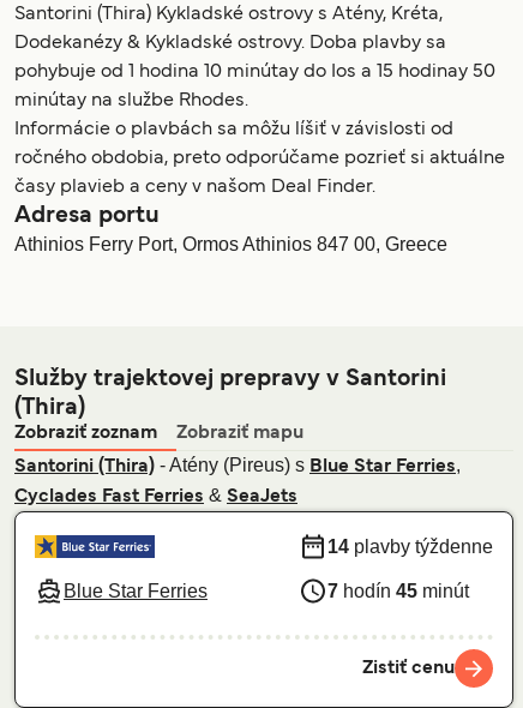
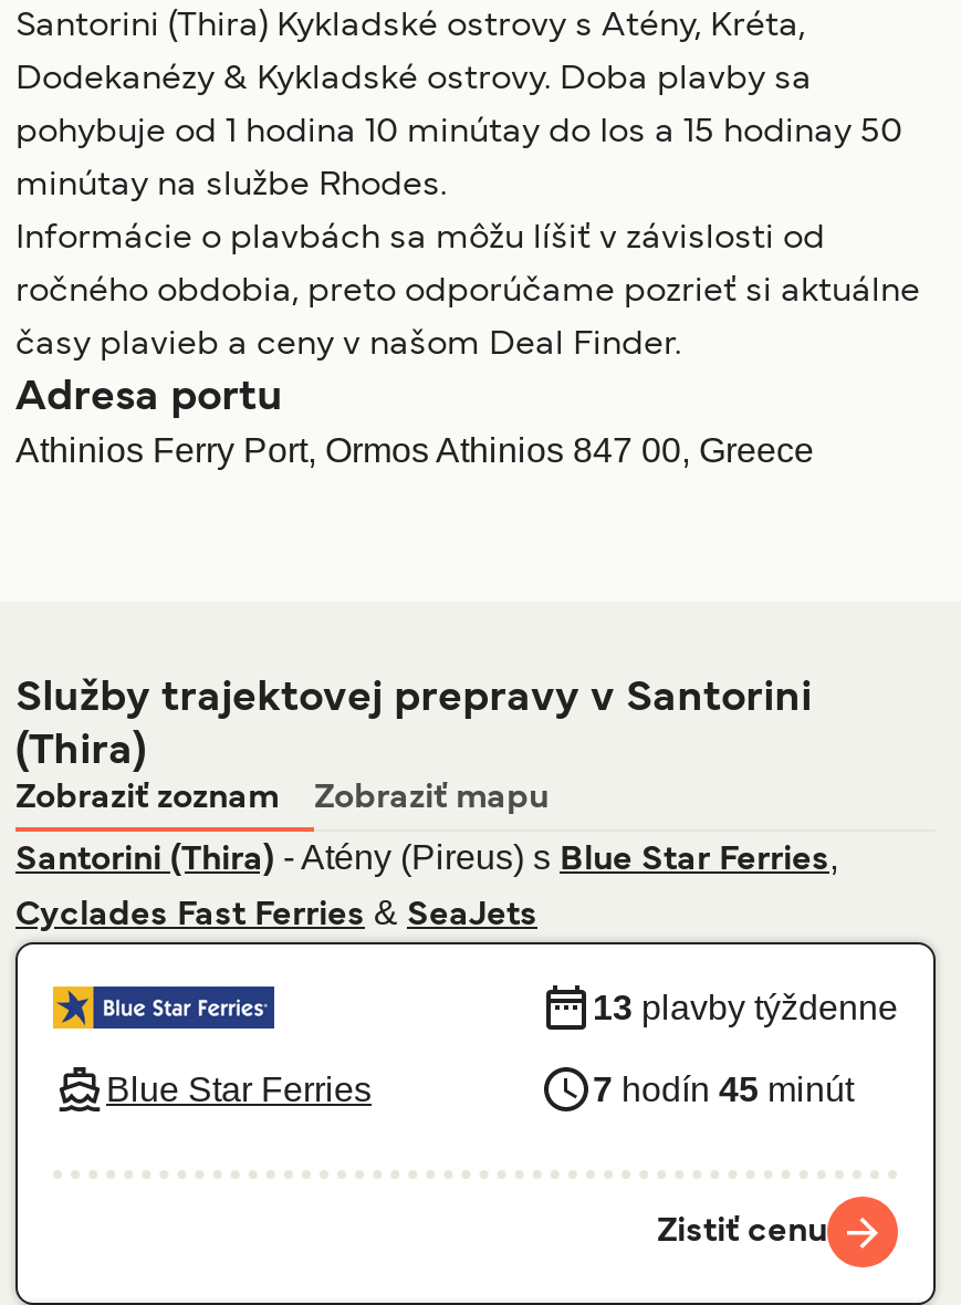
- 14 plavby týždenne
+ 13 plavby týždenne
